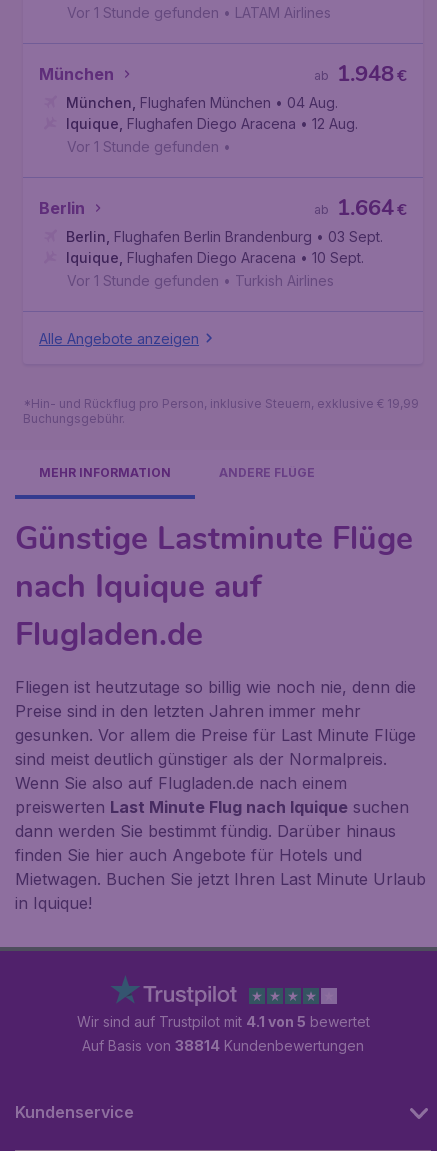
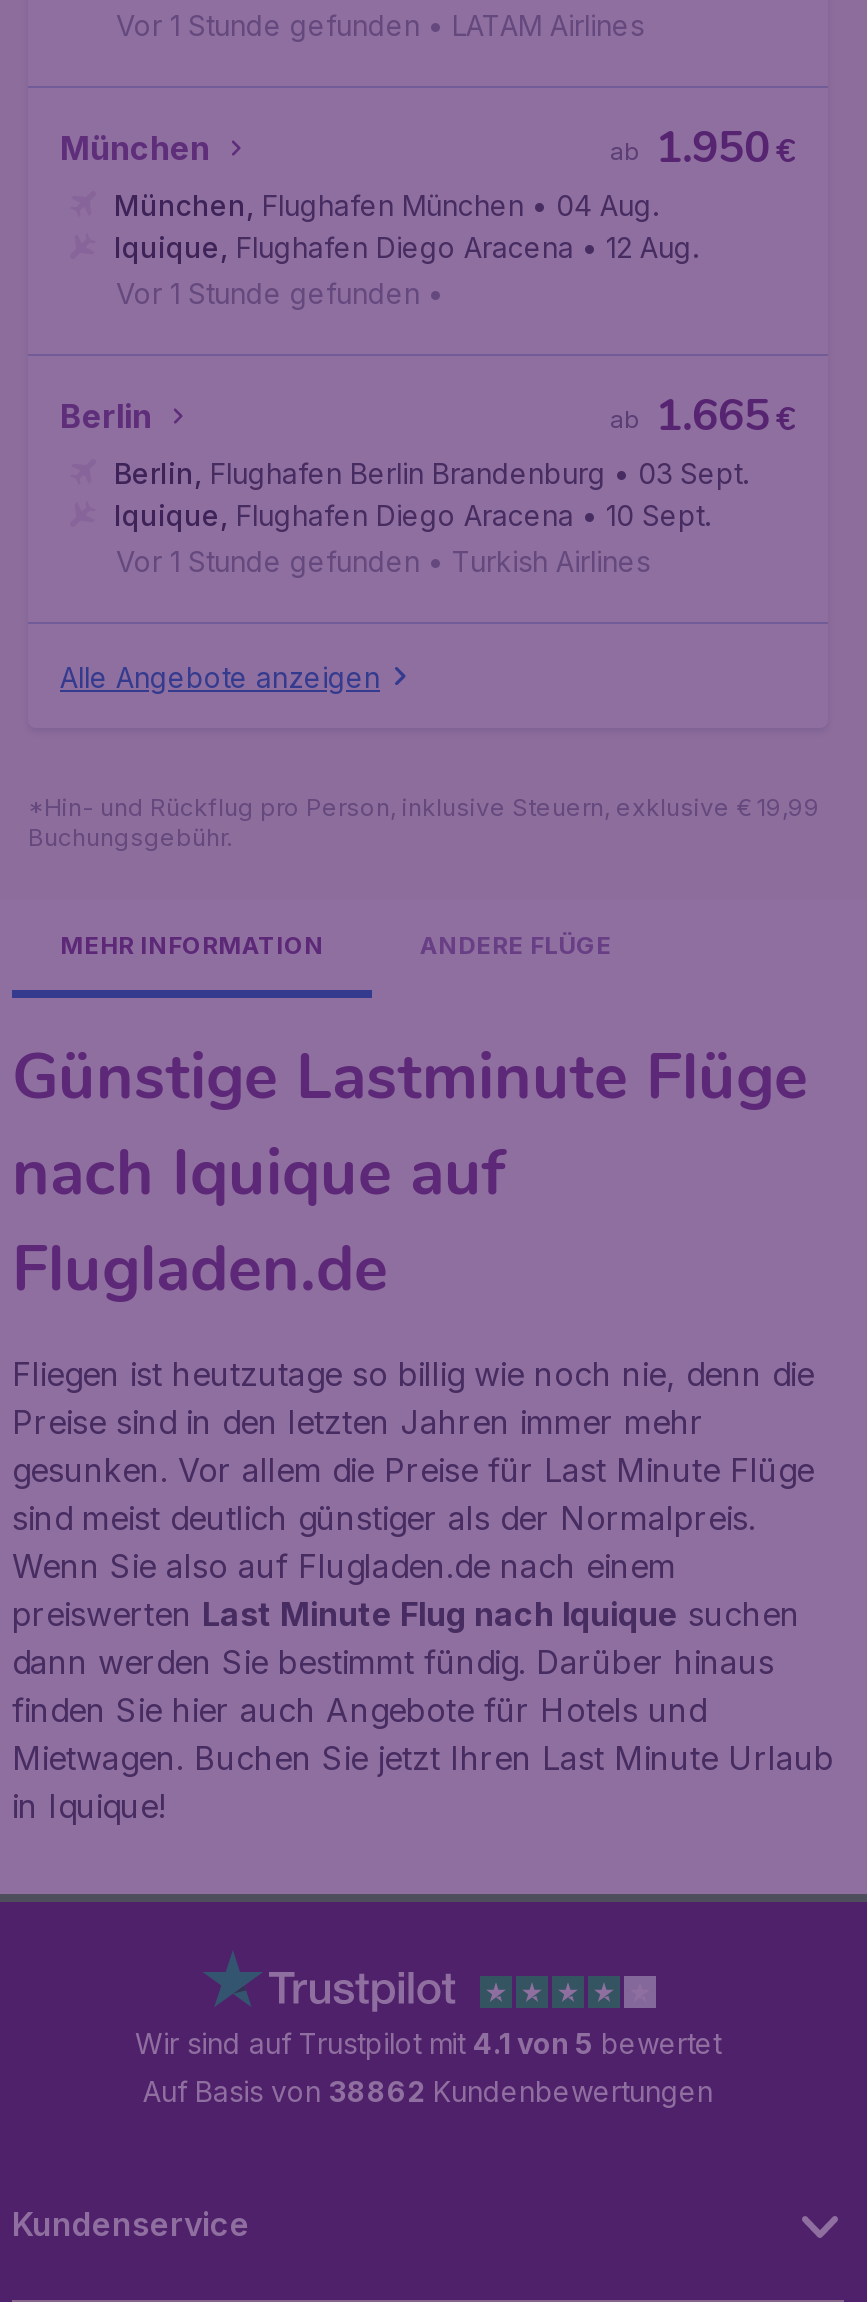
- 1.948
+ 1.950

- 1.664
+ 1.665

- Auf Basis von 38814 Kundenbewertungen
+ Auf Basis von 38862 Kundenbewertungen
